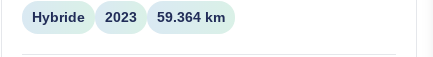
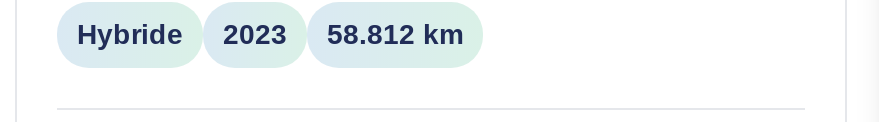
- Hybride 2023 59.364 km
+ Hybride 2023 58.812 km
